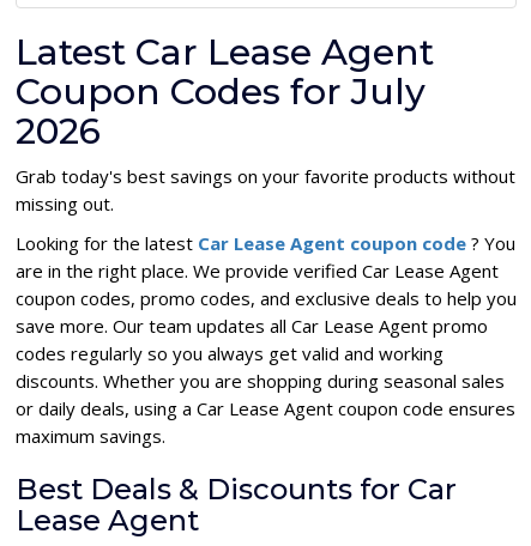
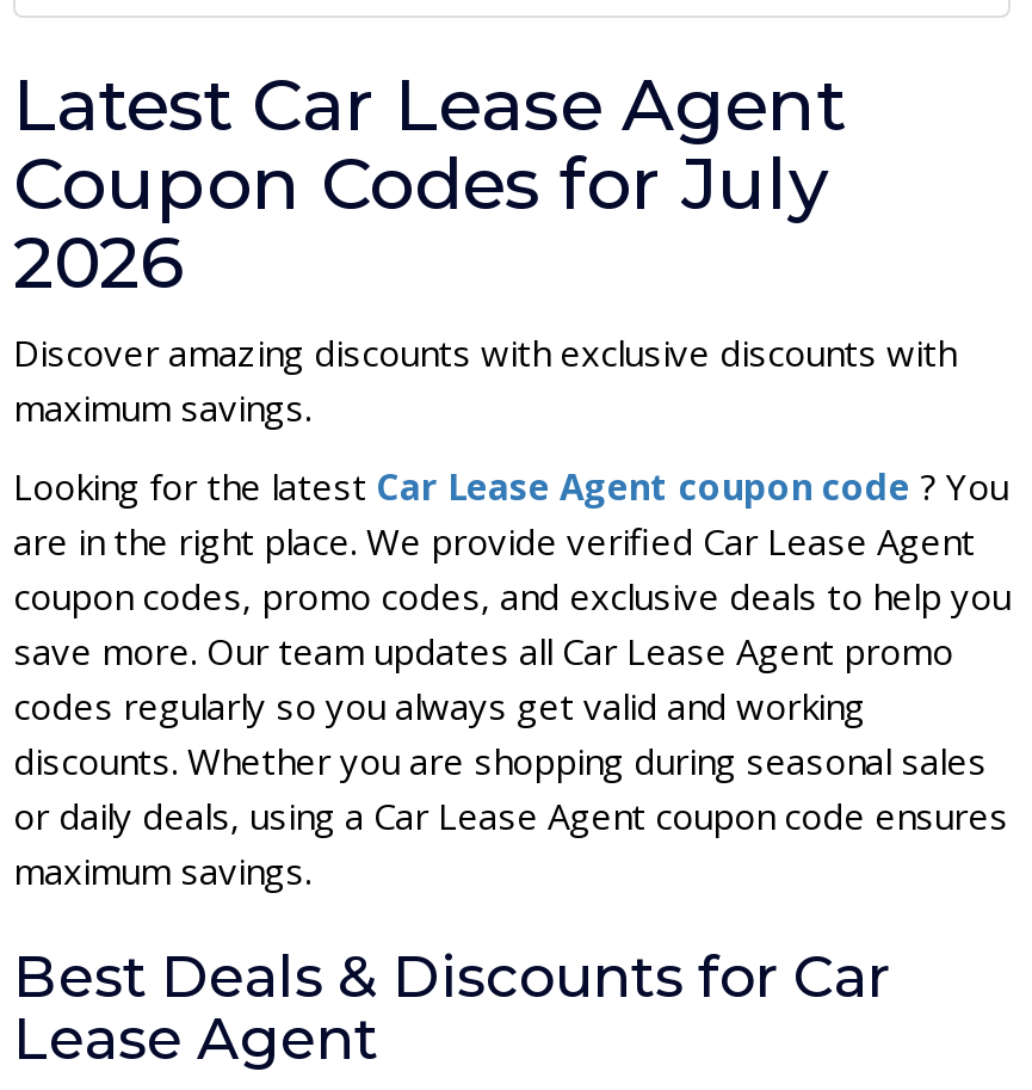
- Grab today's best savings on your favorite products without
- missing out.
+ Discover amazing discounts with exclusive discounts with
+ maximum savings.
